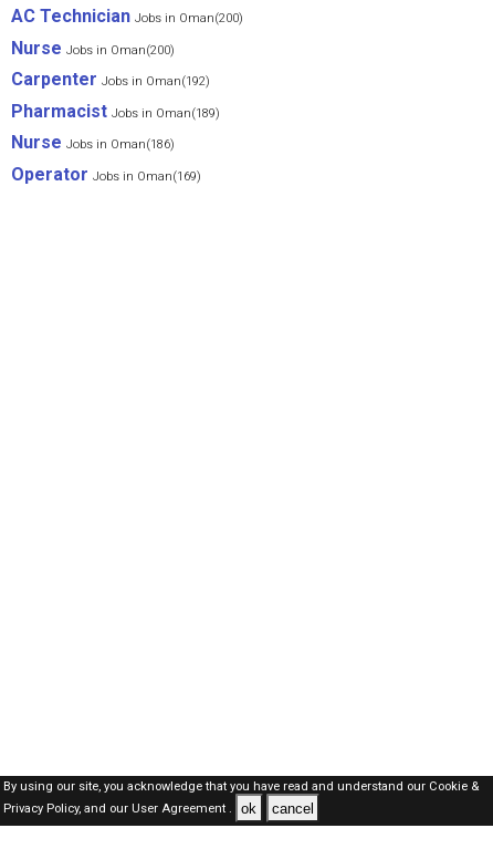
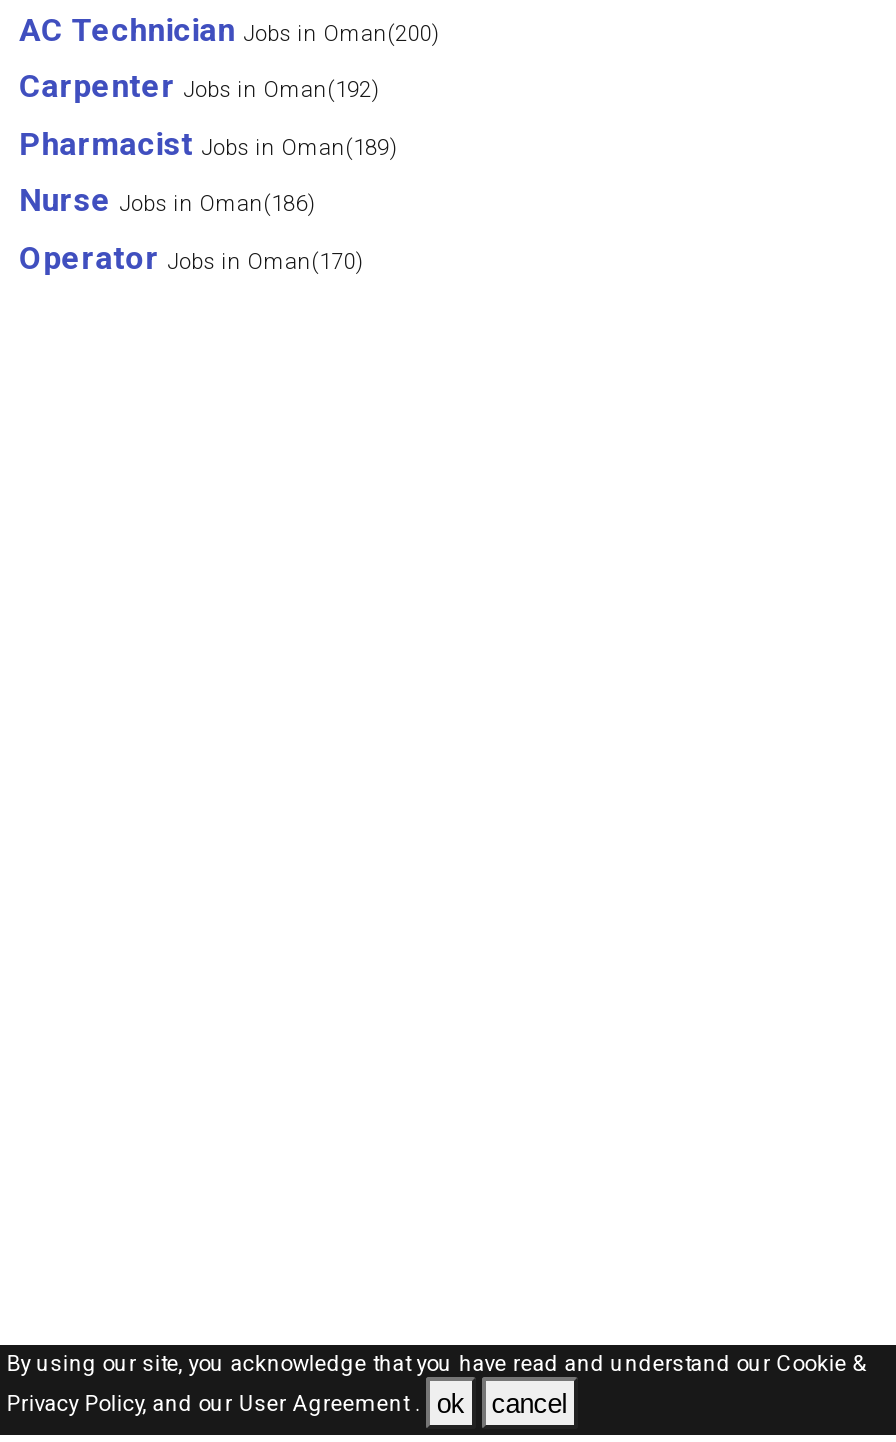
- Nurse Jobs in Oman(200)

- Operator Jobs in Oman(169)
+ Operator Jobs in Oman(170)
